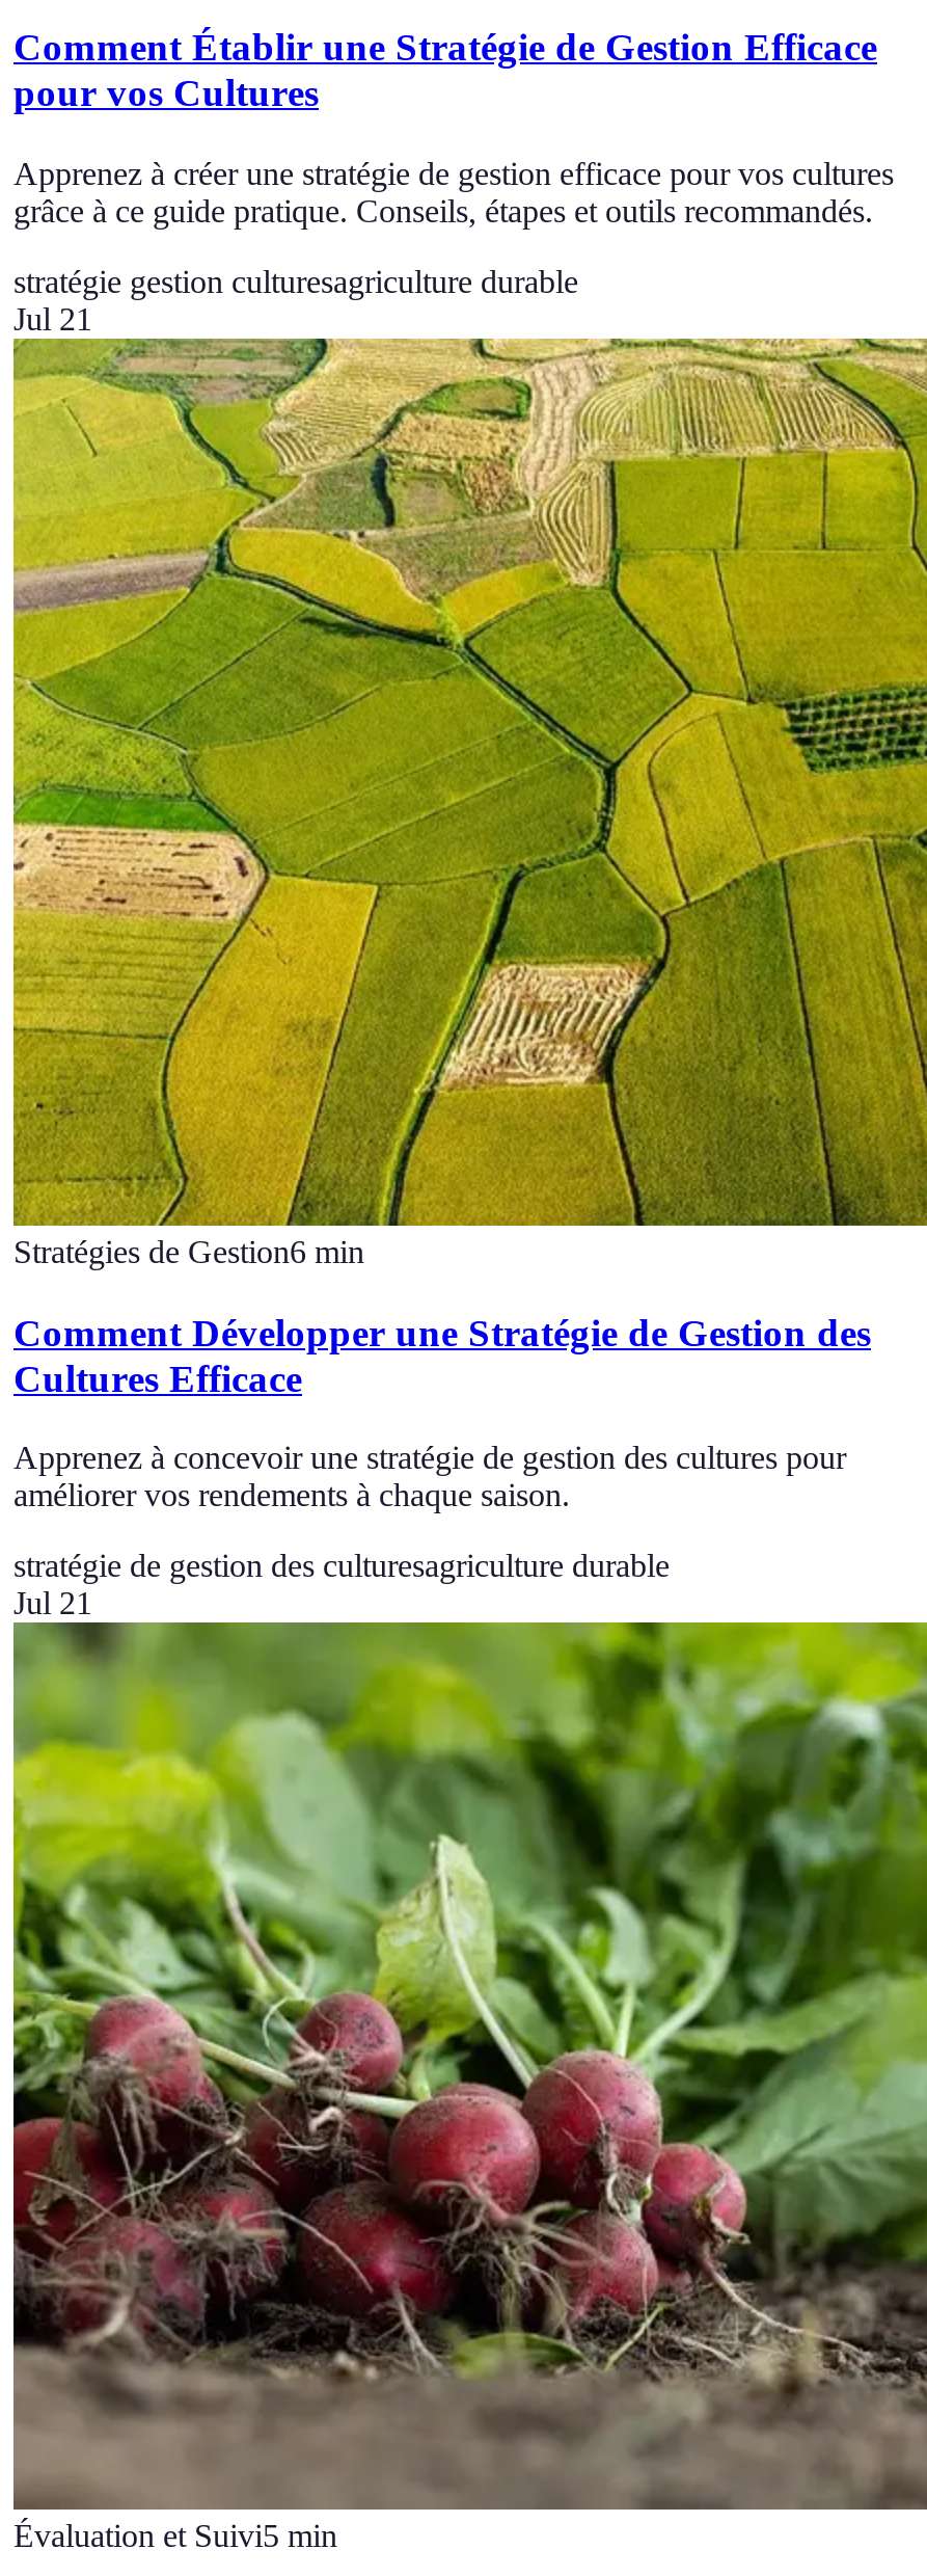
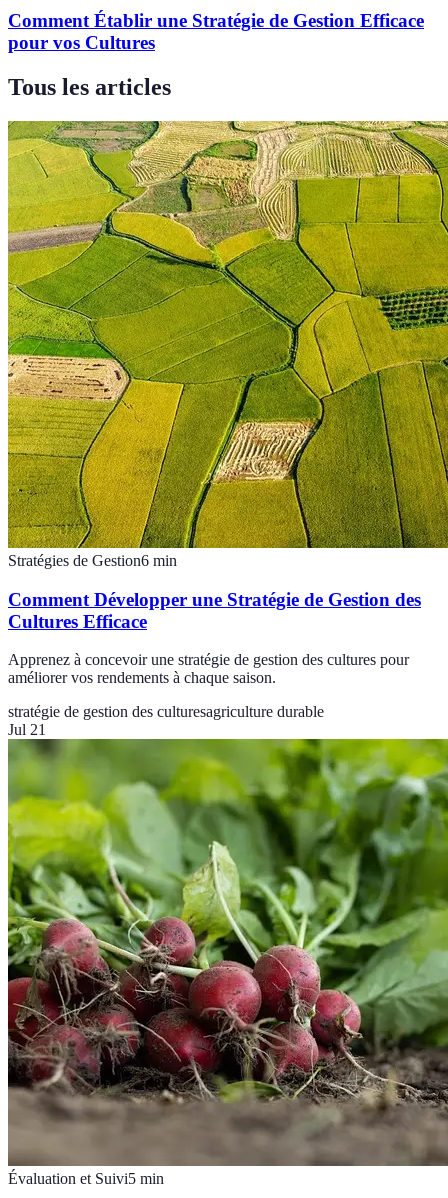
- Apprenez à créer une stratégie de gestion efficace pour vos cultures
- grâce à ce guide pratique. Conseils, étapes et outils recommandés.
- stratégie gestion culturesagriculture durable
- Jul 21
+ Tous les articles
